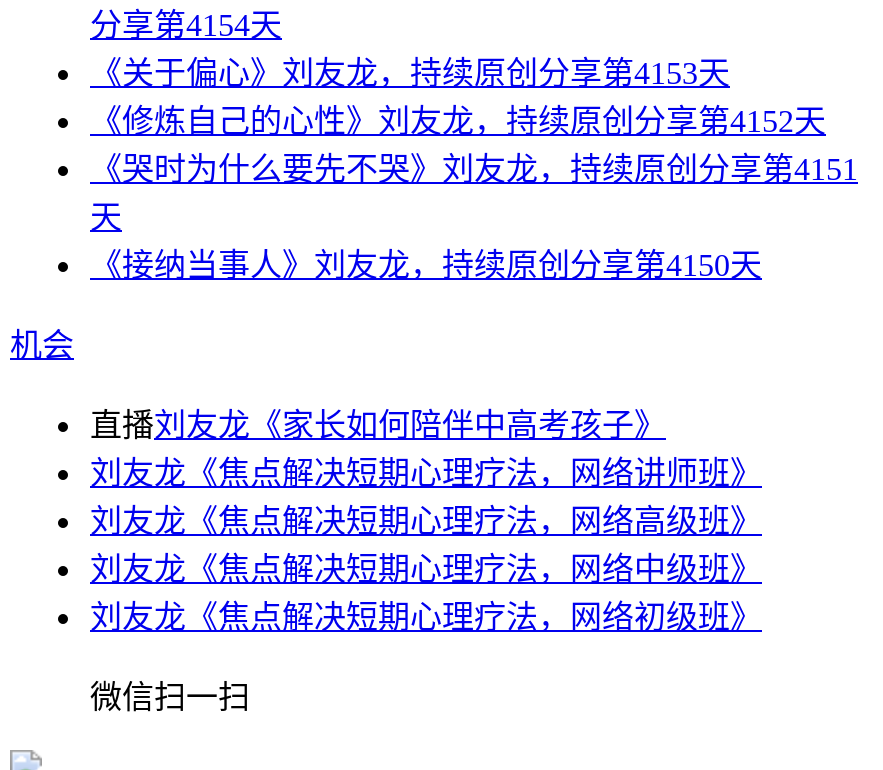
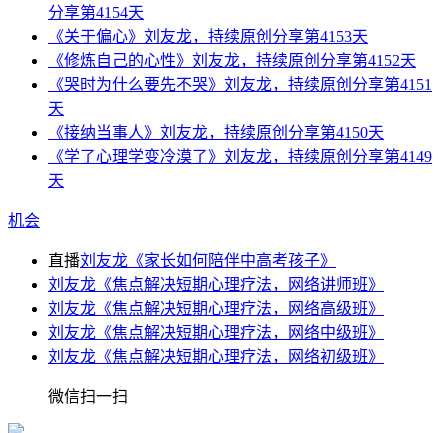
+ 《学了心理学变冷漠了》刘友龙，持续原创分享第4149
+ 天
